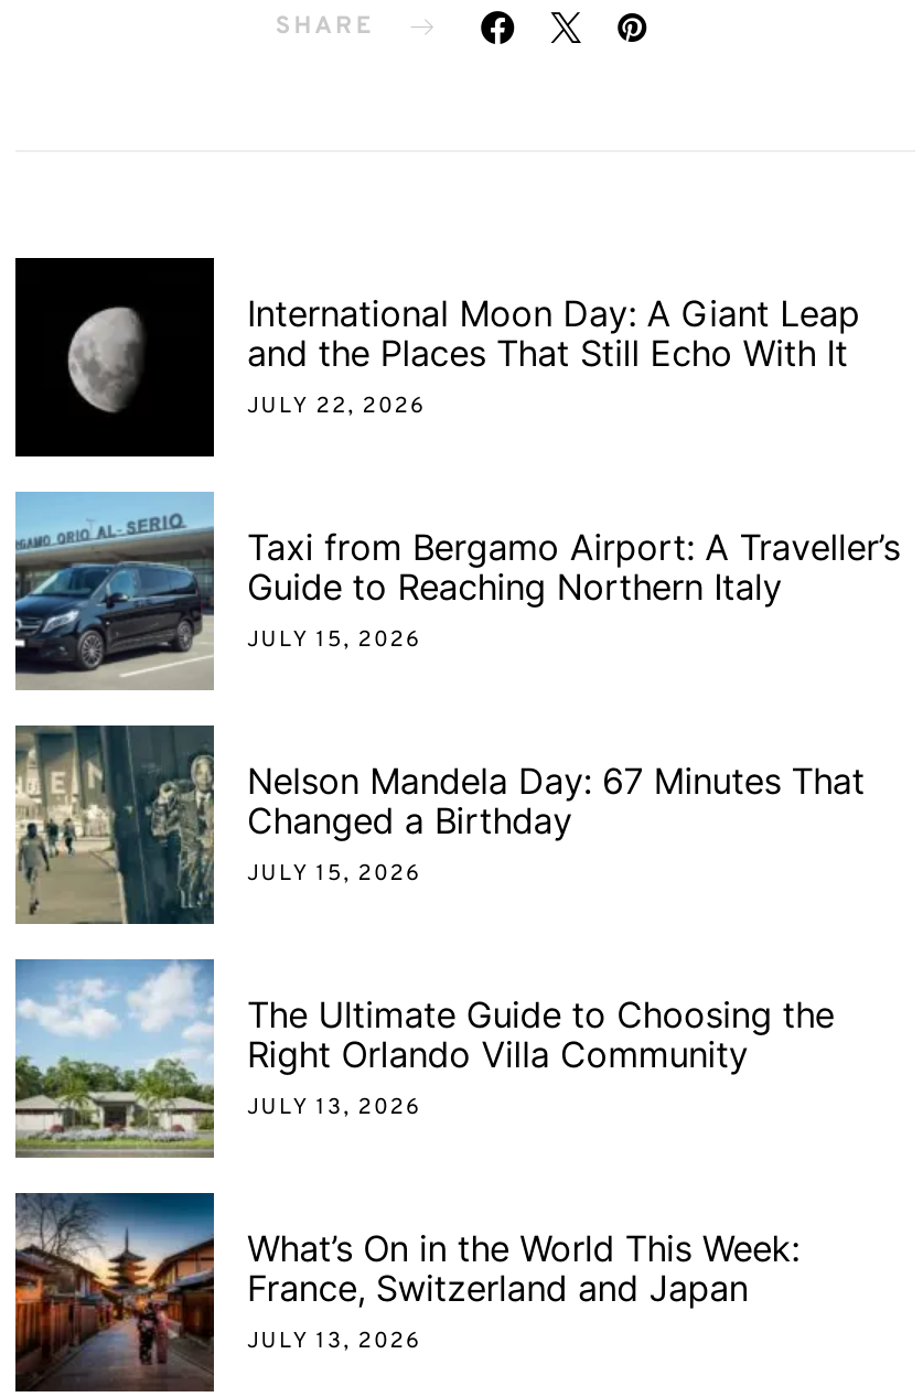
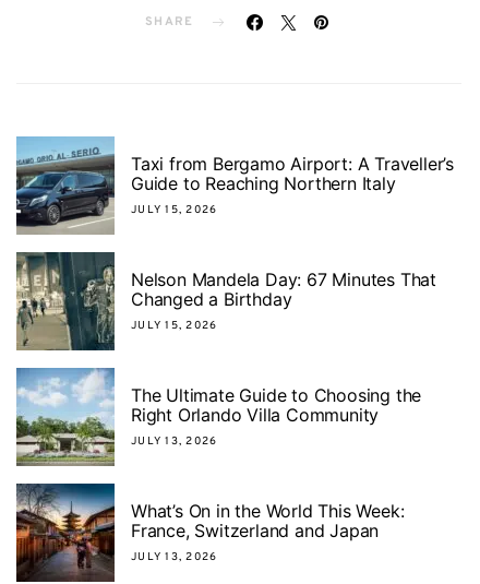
- [image]
- International Moon Day: A Giant Leap
- and the Places That Still Echo With It
- JULY 22, 2026
